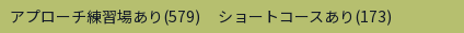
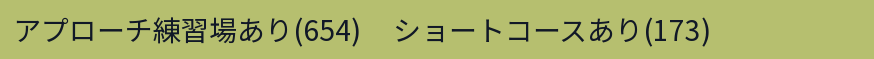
- アプローチ練習場あり(579)
+ アプローチ練習場あり(654)
